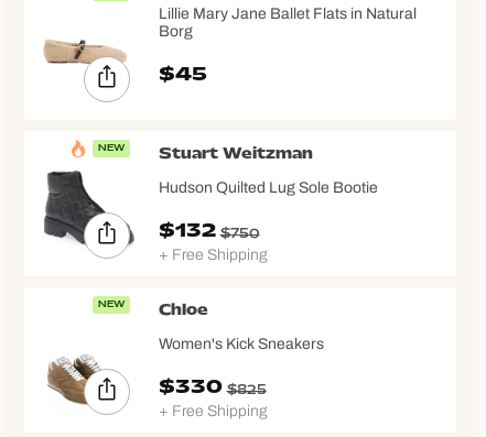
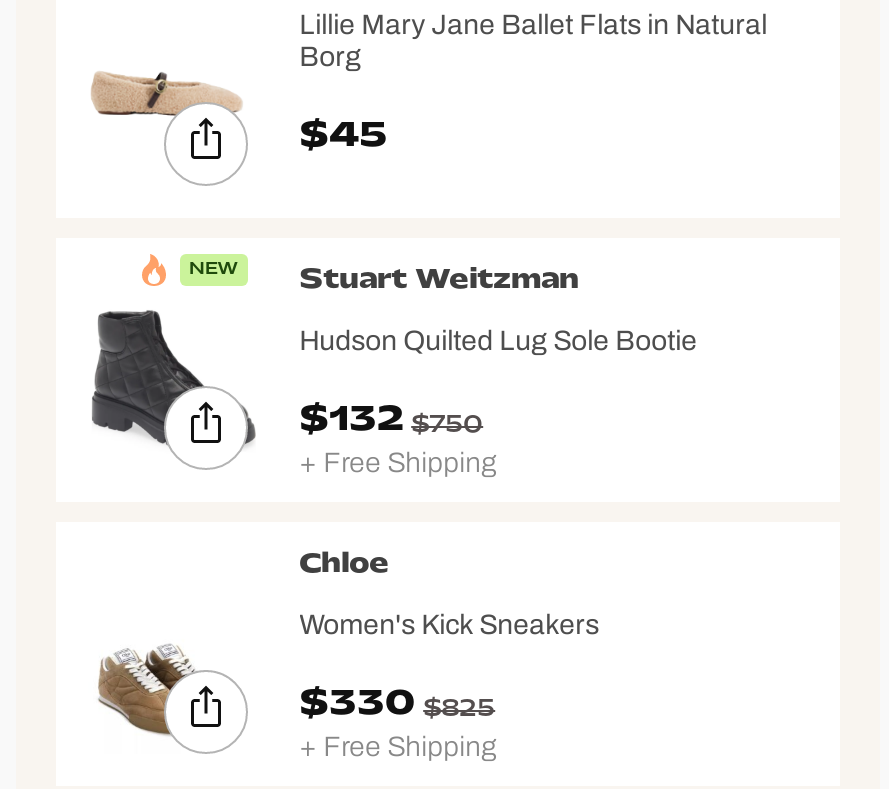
- NEW
